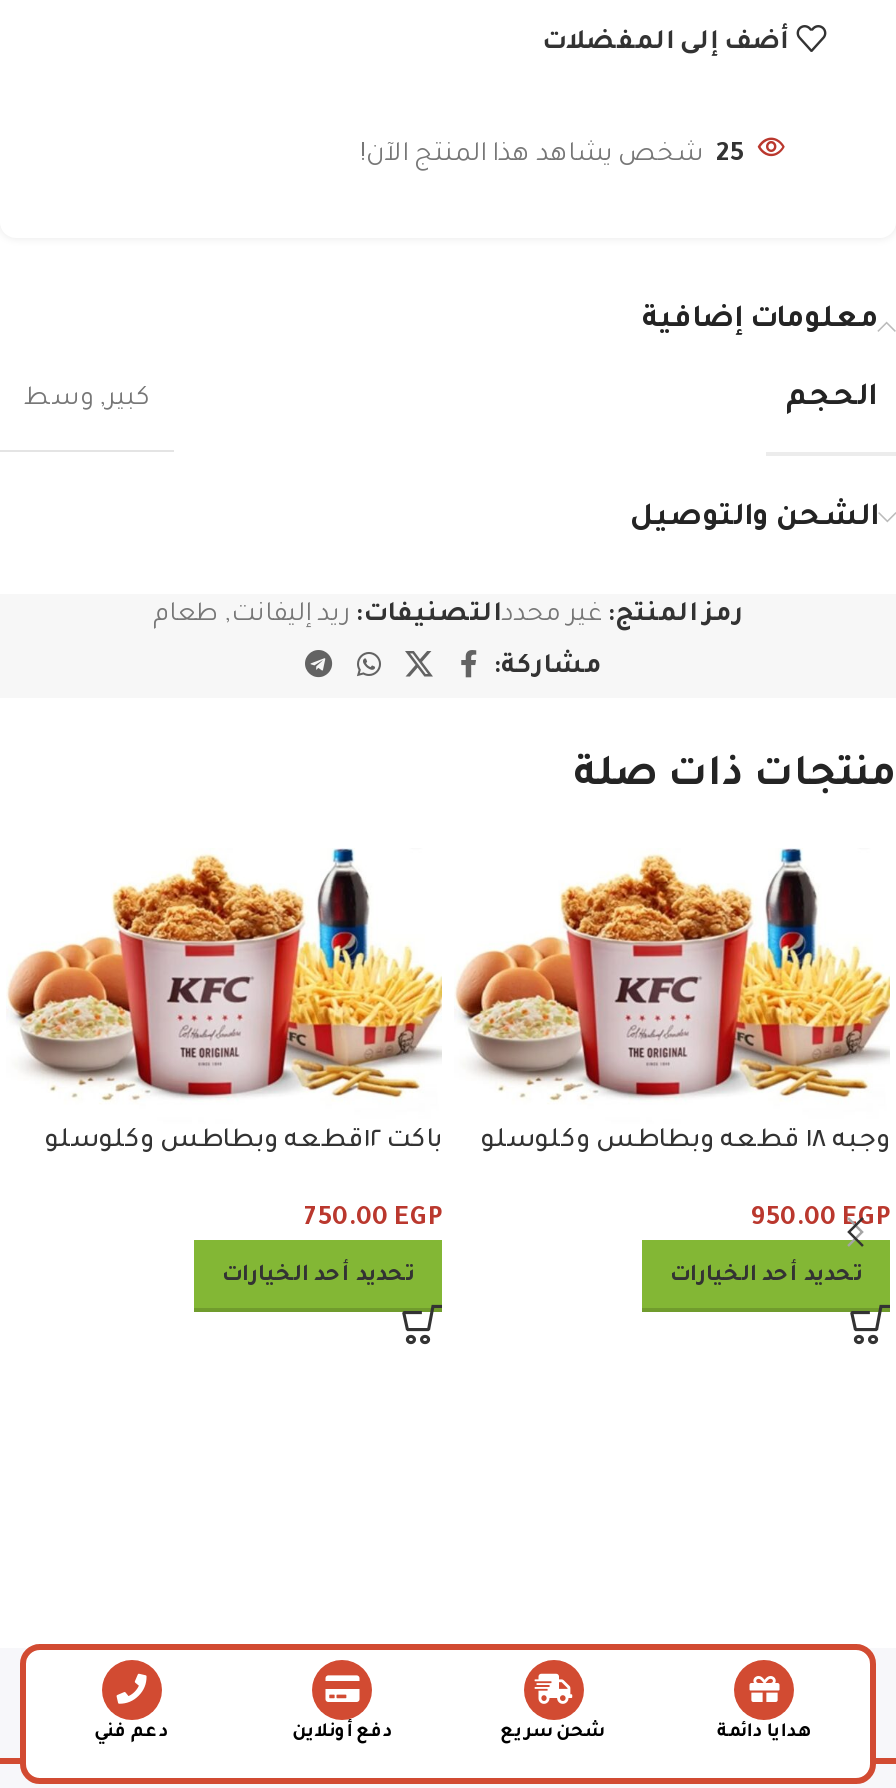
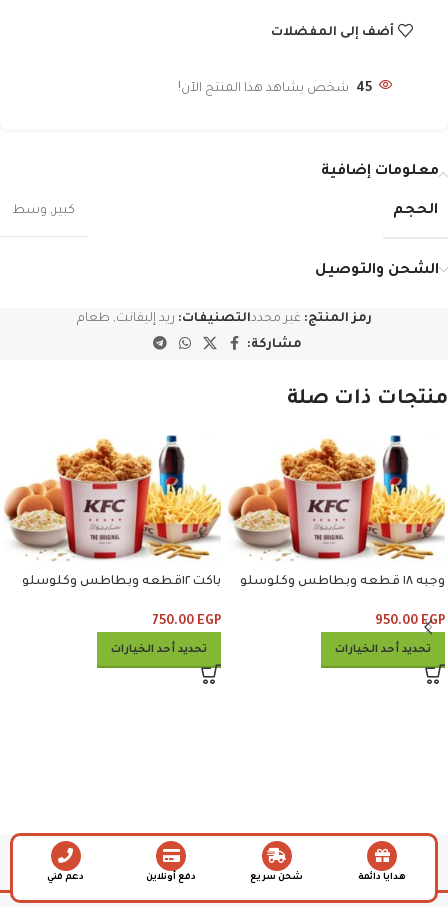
- 25 شخص يشاهد هذا المنتج الآن!
+ 45 شخص يشاهد هذا المنتج الآن!
